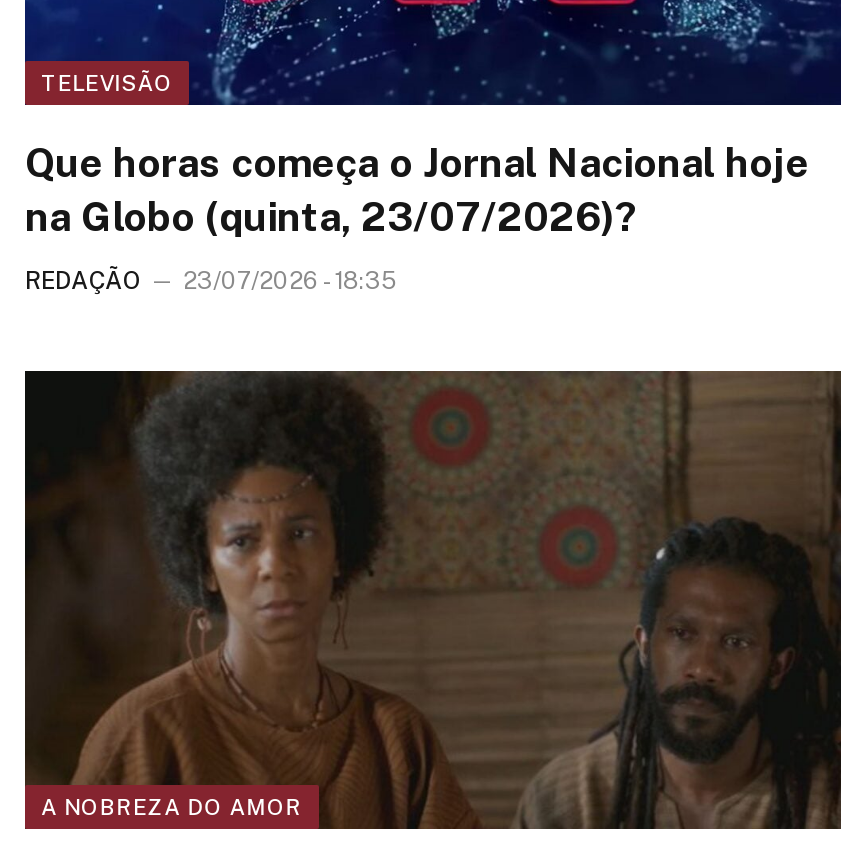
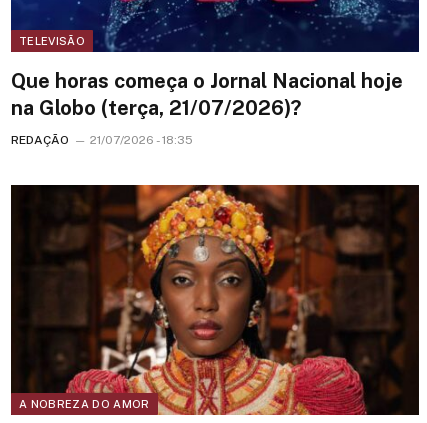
- na Globo (quinta, 23/07/2026)?
+ na Globo (terça, 21/07/2026)?

- REDAÇÃO 23/07/2026 - 18:35
+ REDAÇÃO 21/07/2026 - 18:35

- [image]
+ [image]
